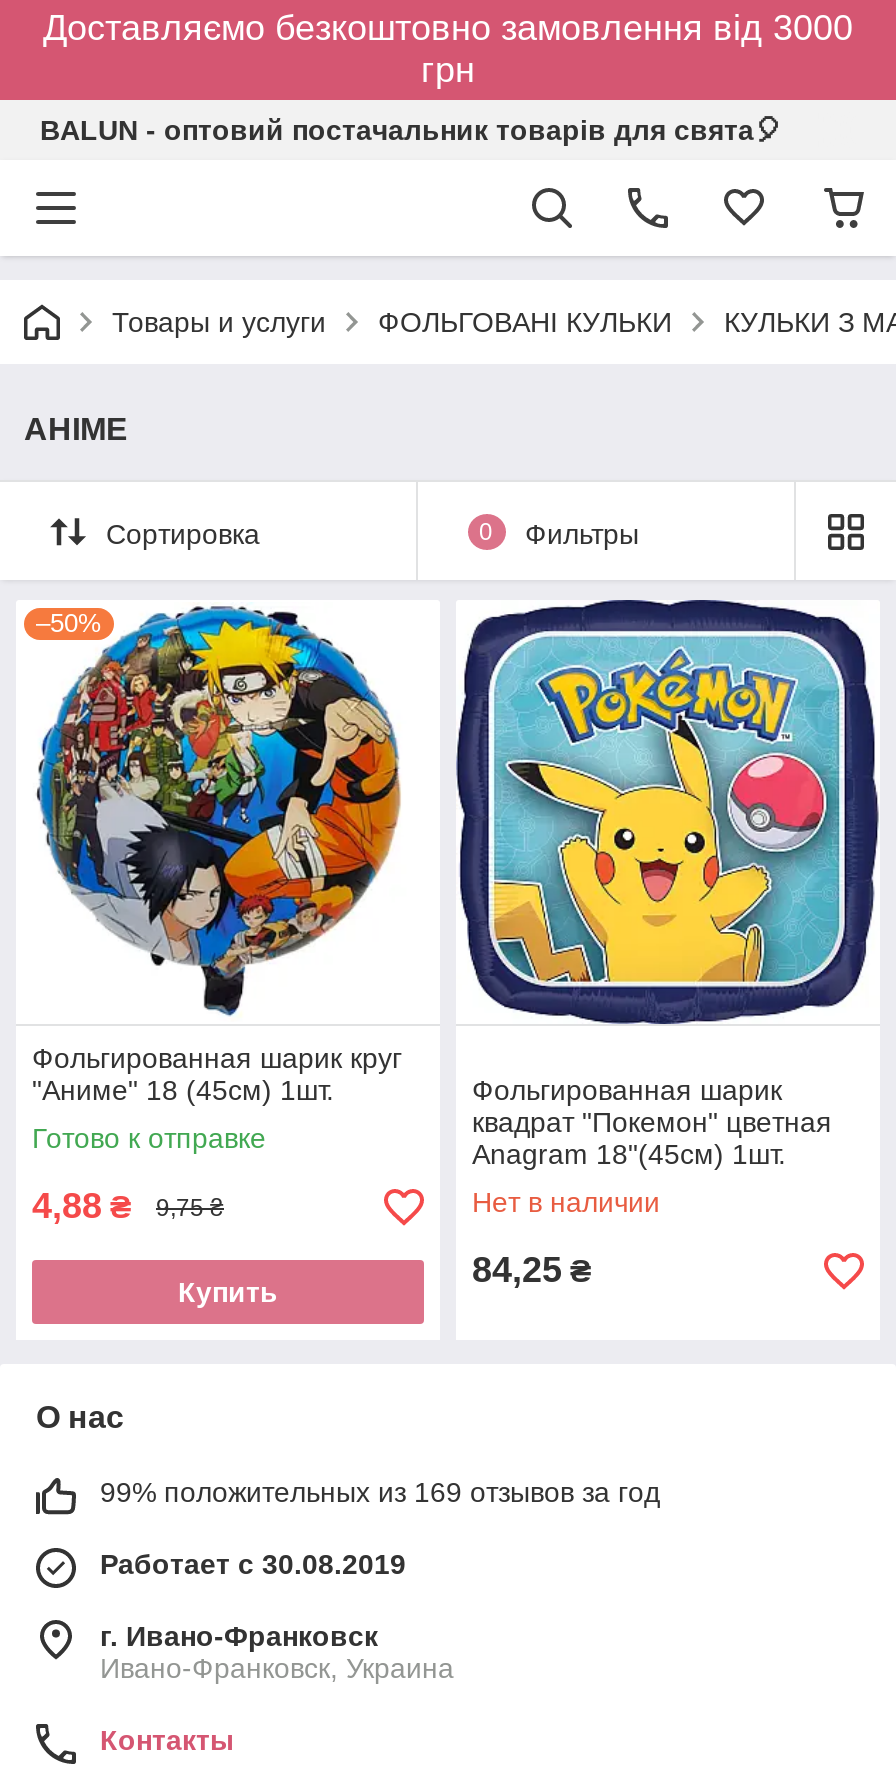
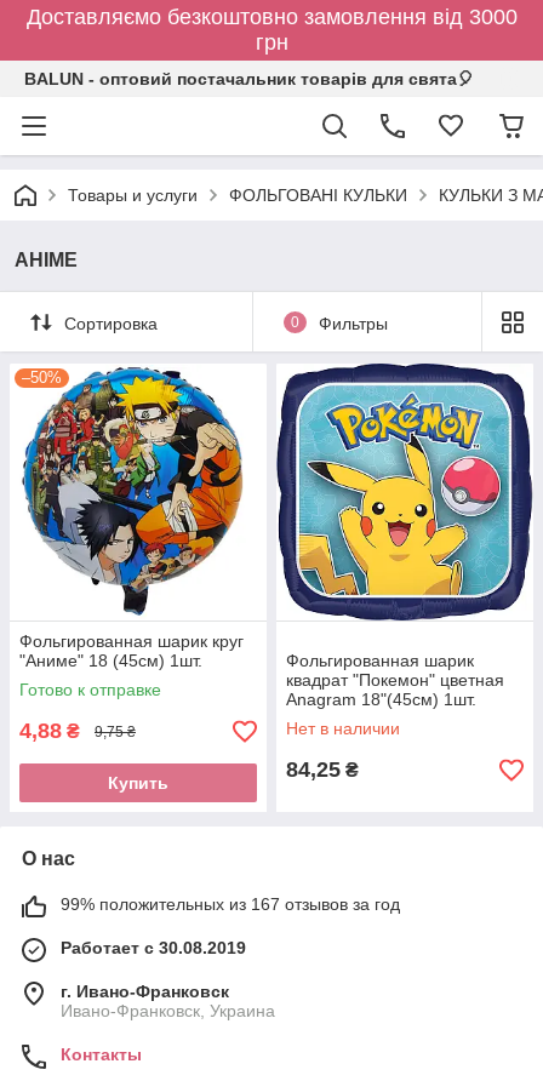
- 99% положительных из 169 отзывов за год
+ 99% положительных из 167 отзывов за год
